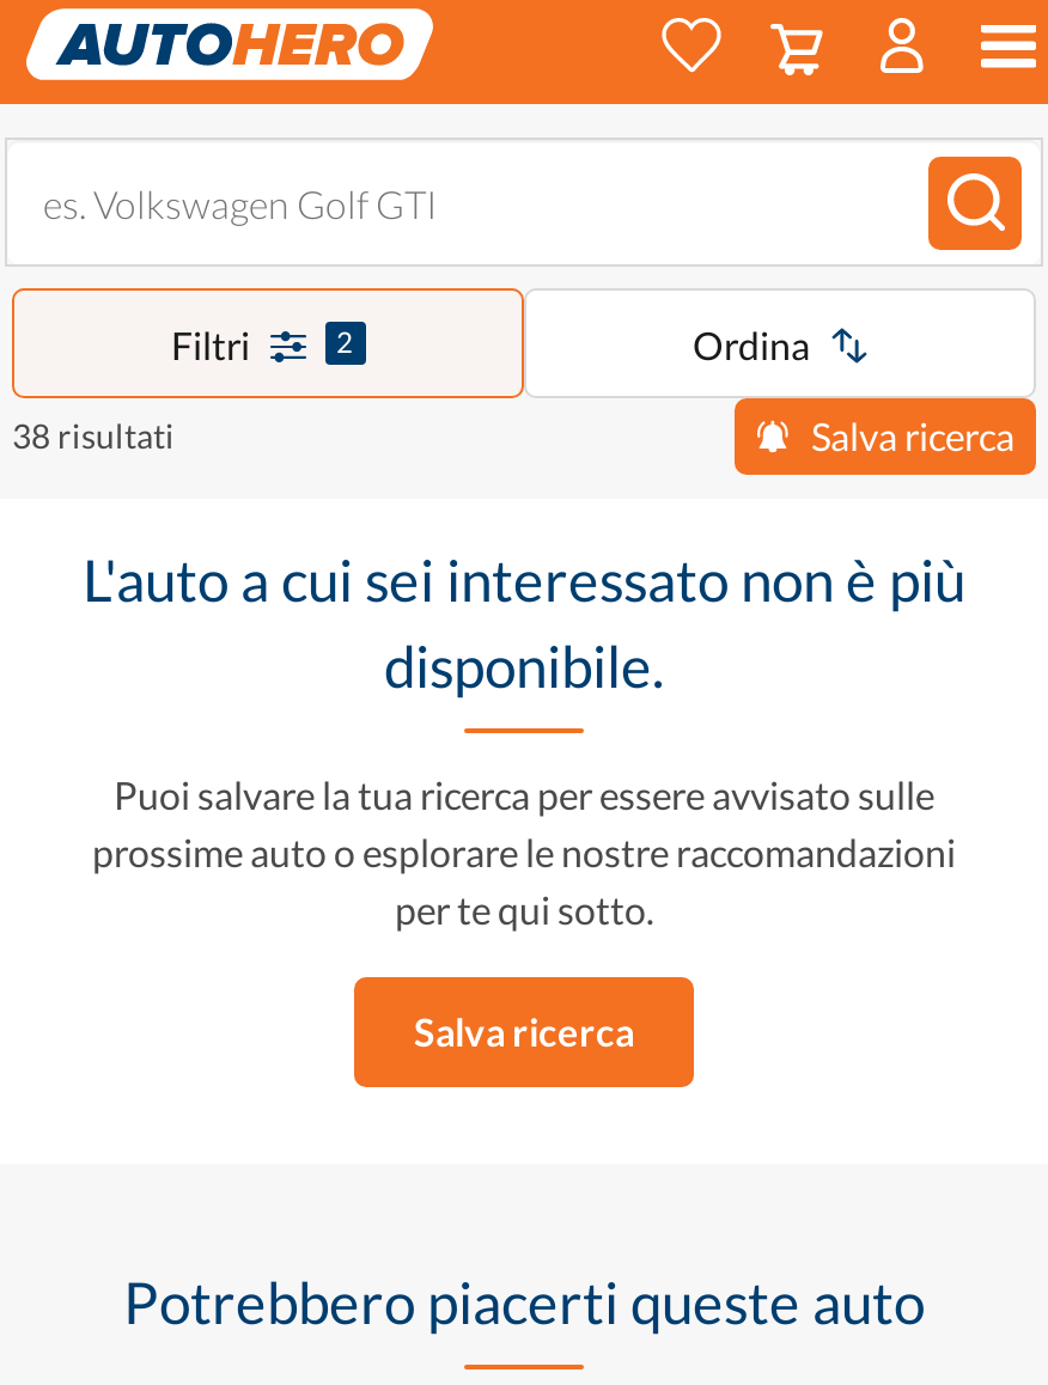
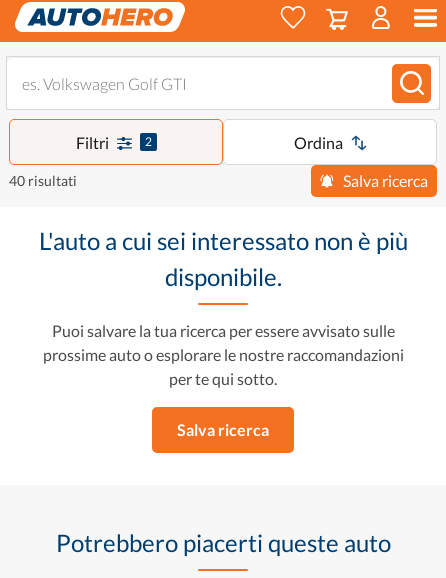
- 38 risultati
+ 40 risultati
